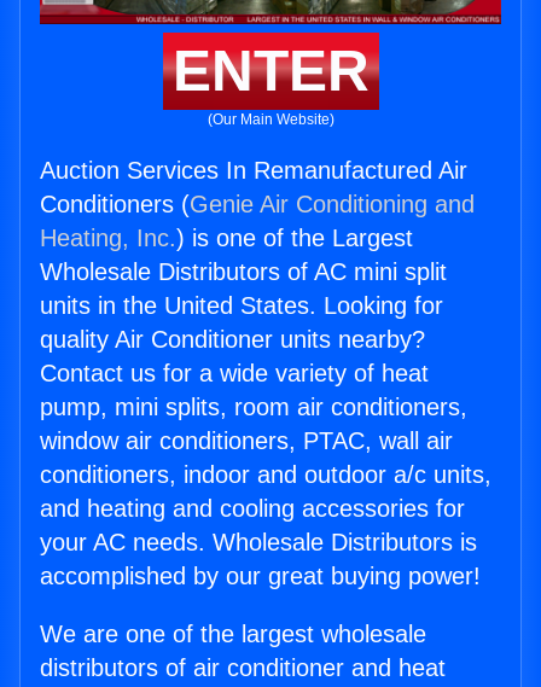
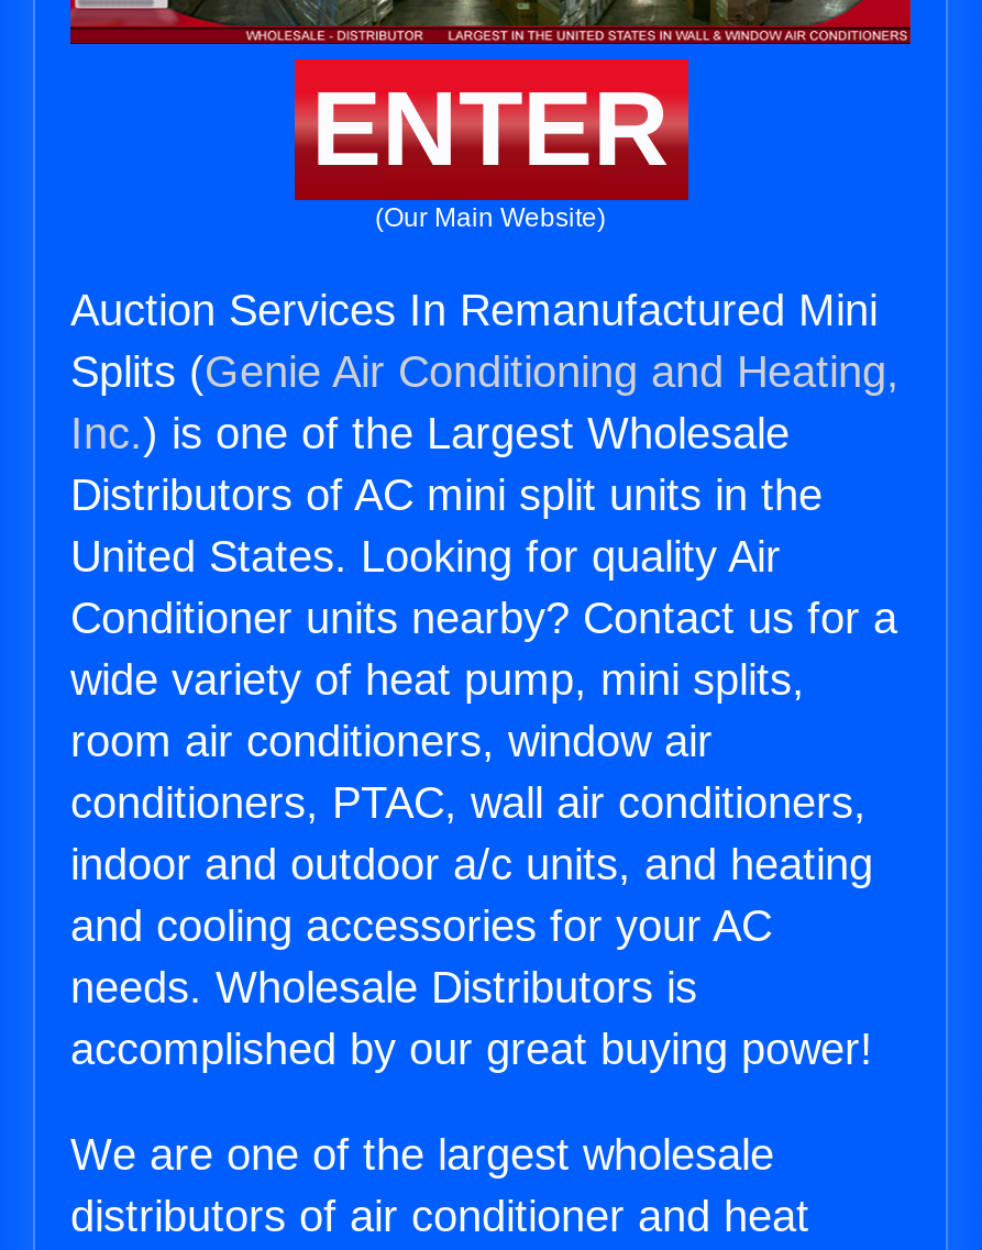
- Auction Services In Remanufactured Air
- Conditioners (Genie Air Conditioning and
- Heating, Inc.) is one of the Largest
- Wholesale Distributors of AC mini split
- units in the United States. Looking for
- quality Air Conditioner units nearby?
- Contact us for a wide variety of heat
- pump, mini splits, room air conditioners,
- window air conditioners, PTAC, wall air
- conditioners, indoor and outdoor a/c units,
- and heating and cooling accessories for
- your AC needs. Wholesale Distributors is
+ Auction Services In Remanufactured Mini
+ Splits (Genie Air Conditioning and Heating,
+ Inc.) is one of the Largest Wholesale
+ Distributors of AC mini split units in the
+ United States. Looking for quality Air
+ Conditioner units nearby? Contact us for a
+ wide variety of heat pump, mini splits,
+ room air conditioners, window air
+ conditioners, PTAC, wall air conditioners,
+ indoor and outdoor a/c units, and heating
+ and cooling accessories for your AC
+ needs. Wholesale Distributors is
